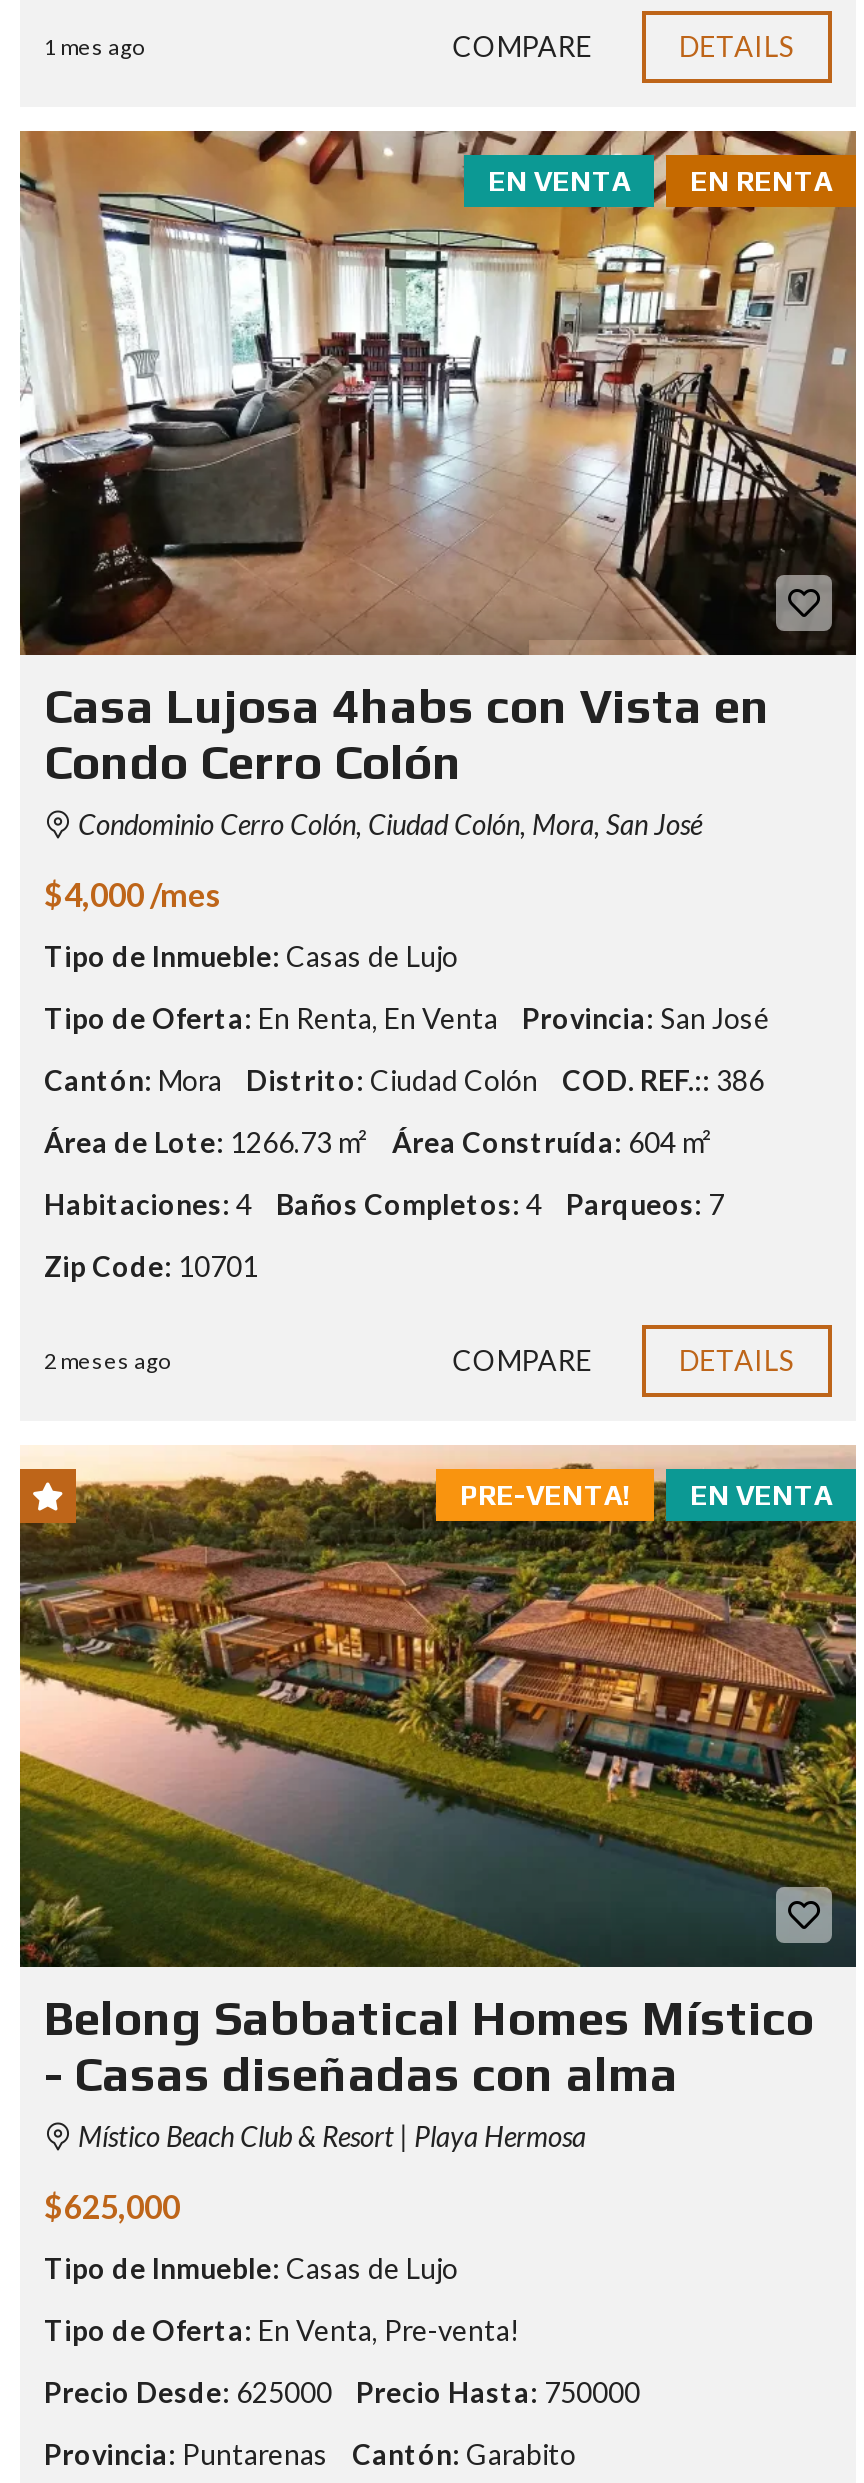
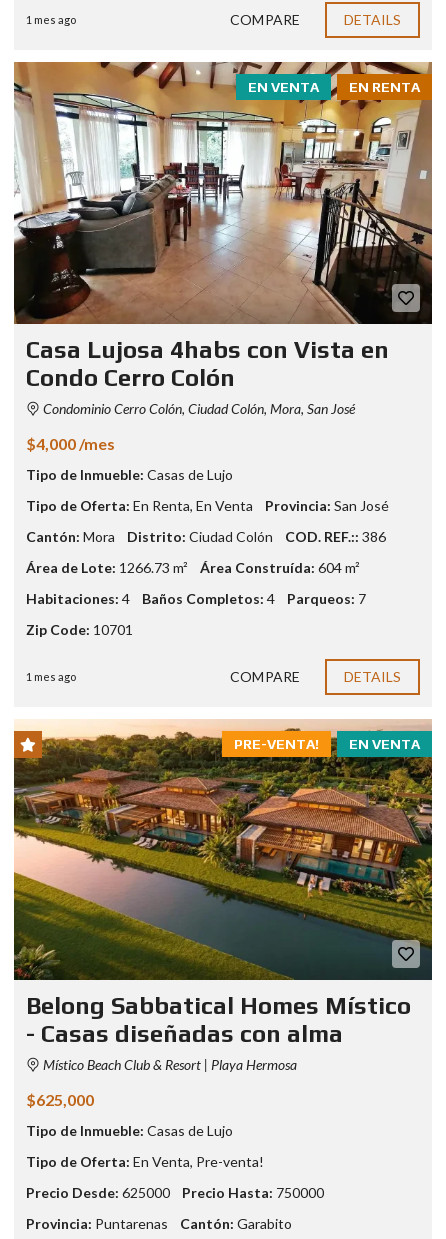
- 2 meses ago
+ 1 mes ago
